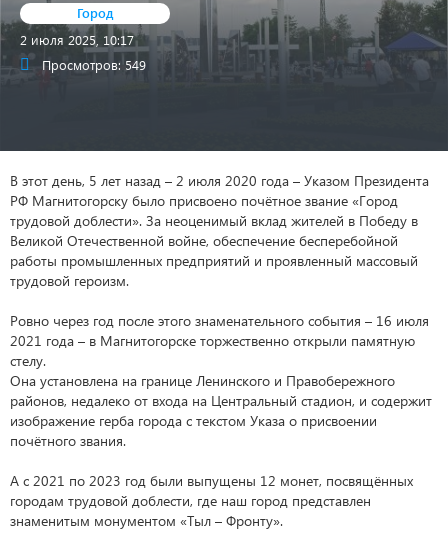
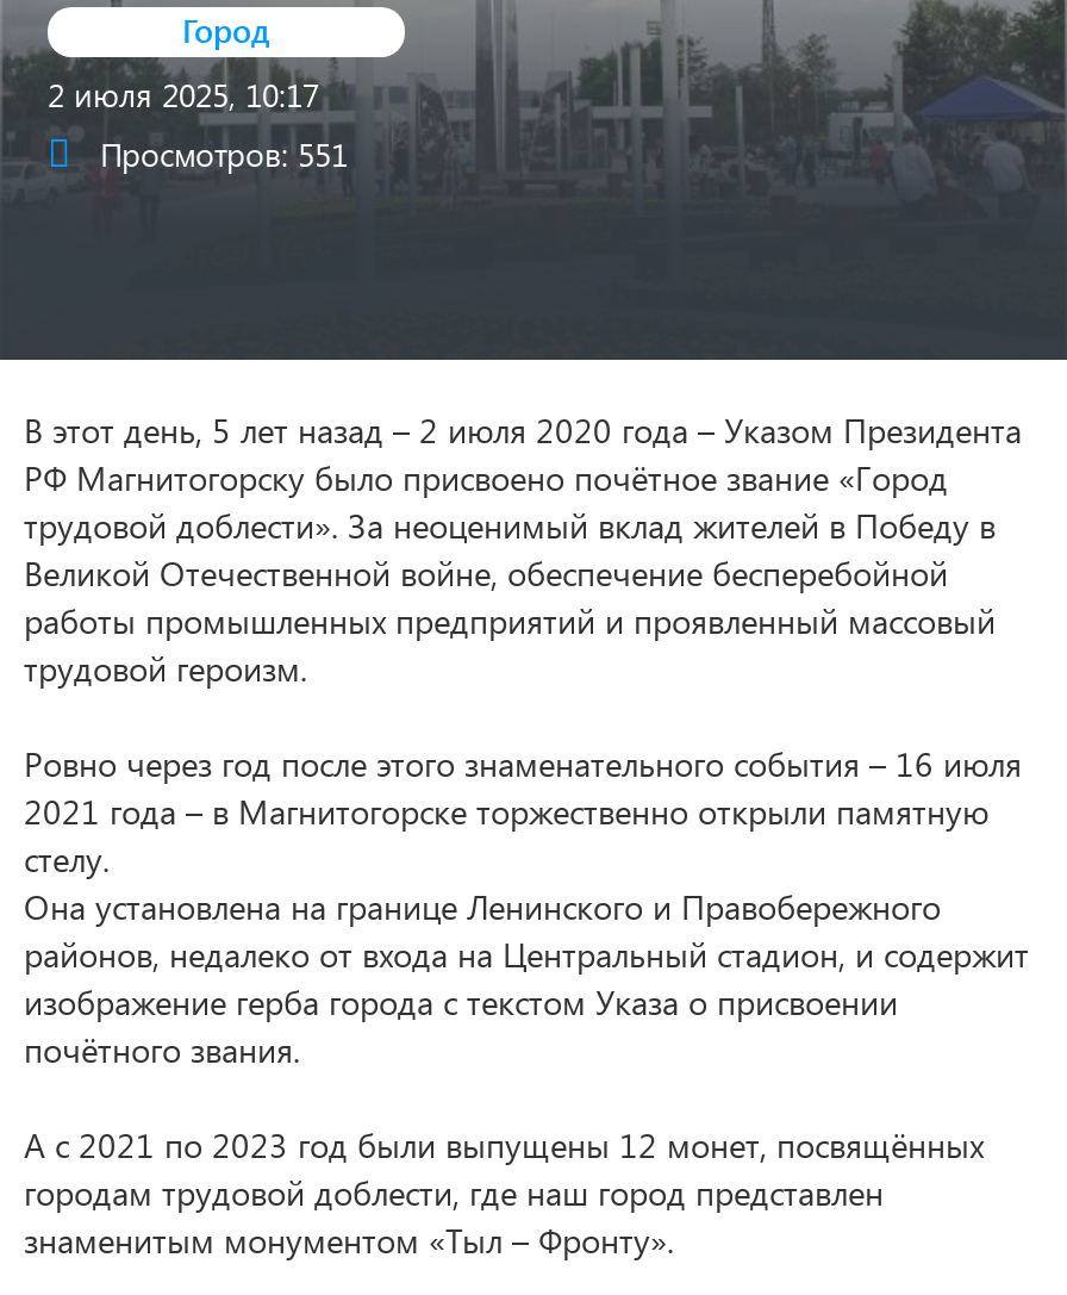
- Просмотров: 549
+ Просмотров: 551
